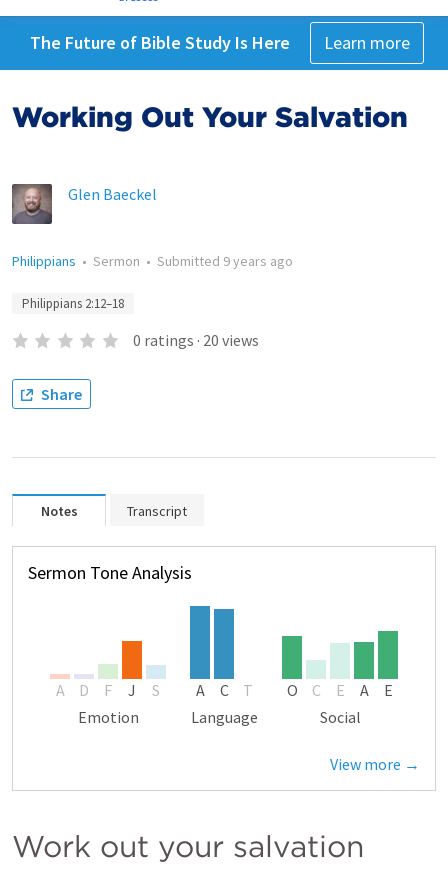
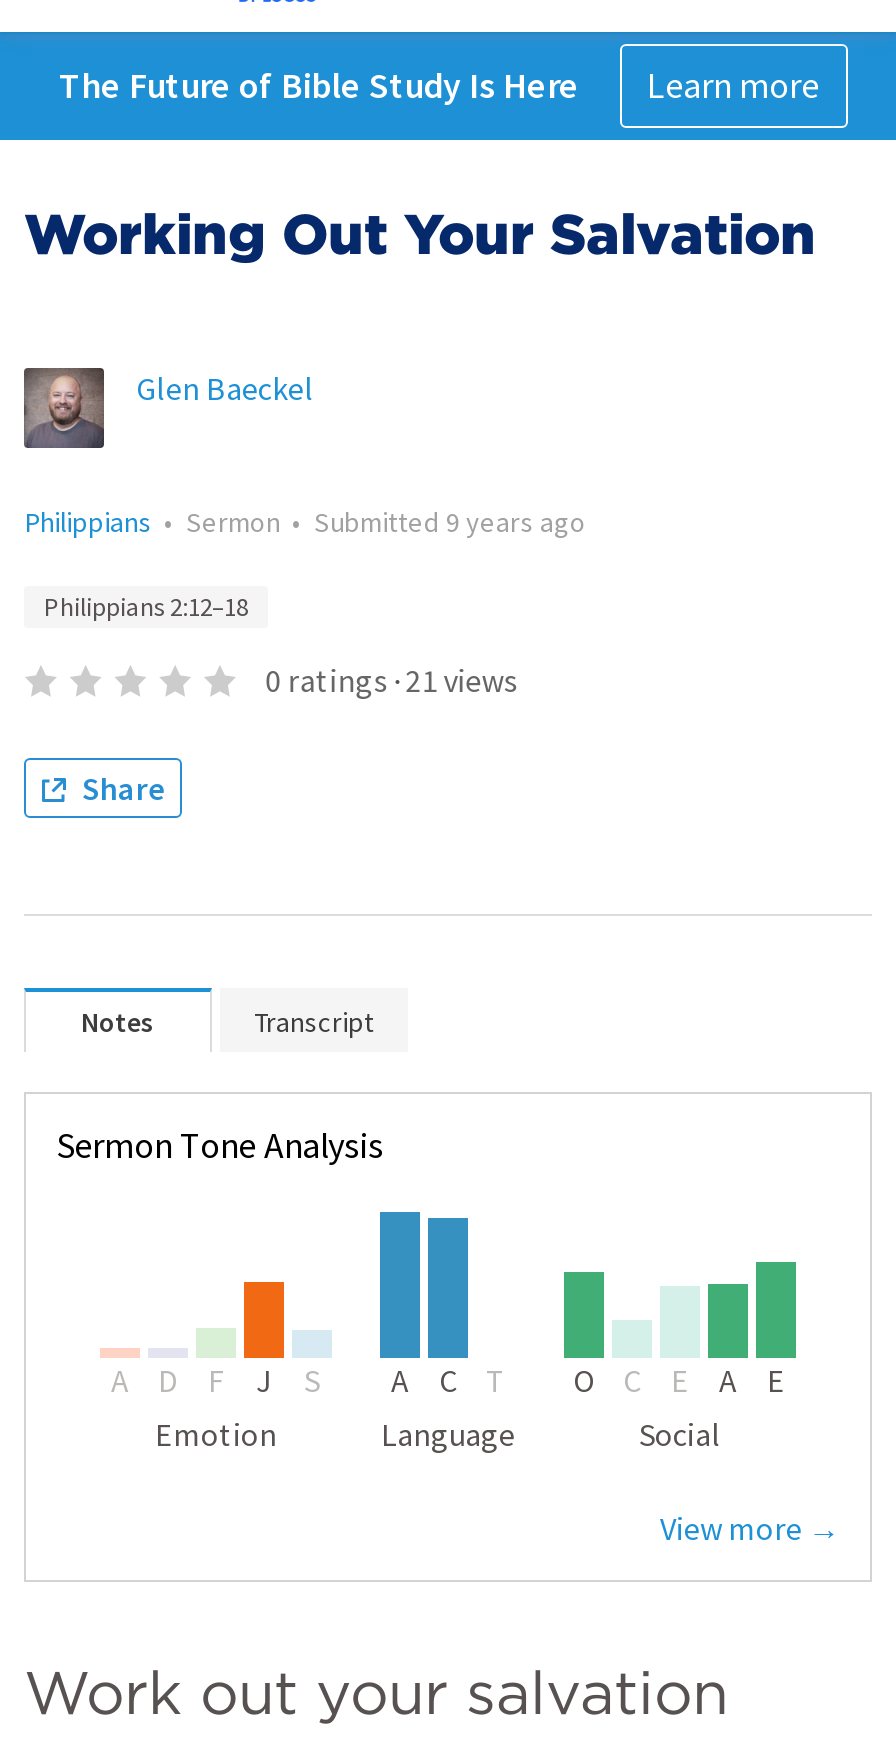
- 0 ratings · 20 views
+ 0 ratings · 21 views
